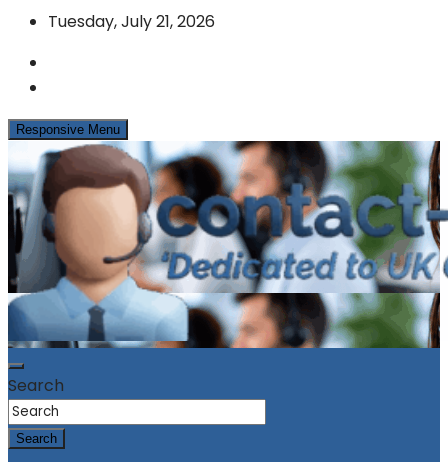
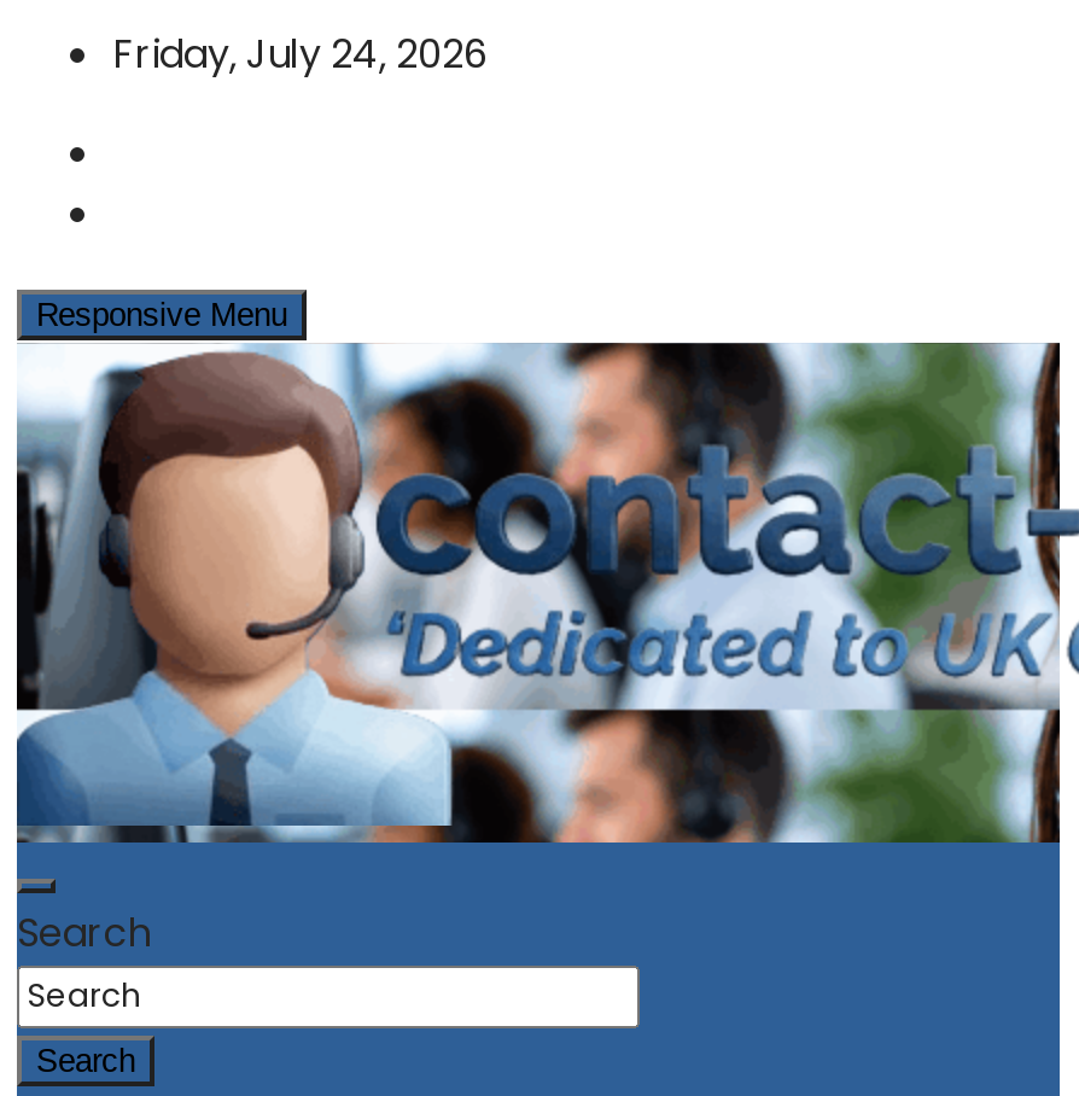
- Tuesday, July 21, 2026
+ Friday, July 24, 2026
